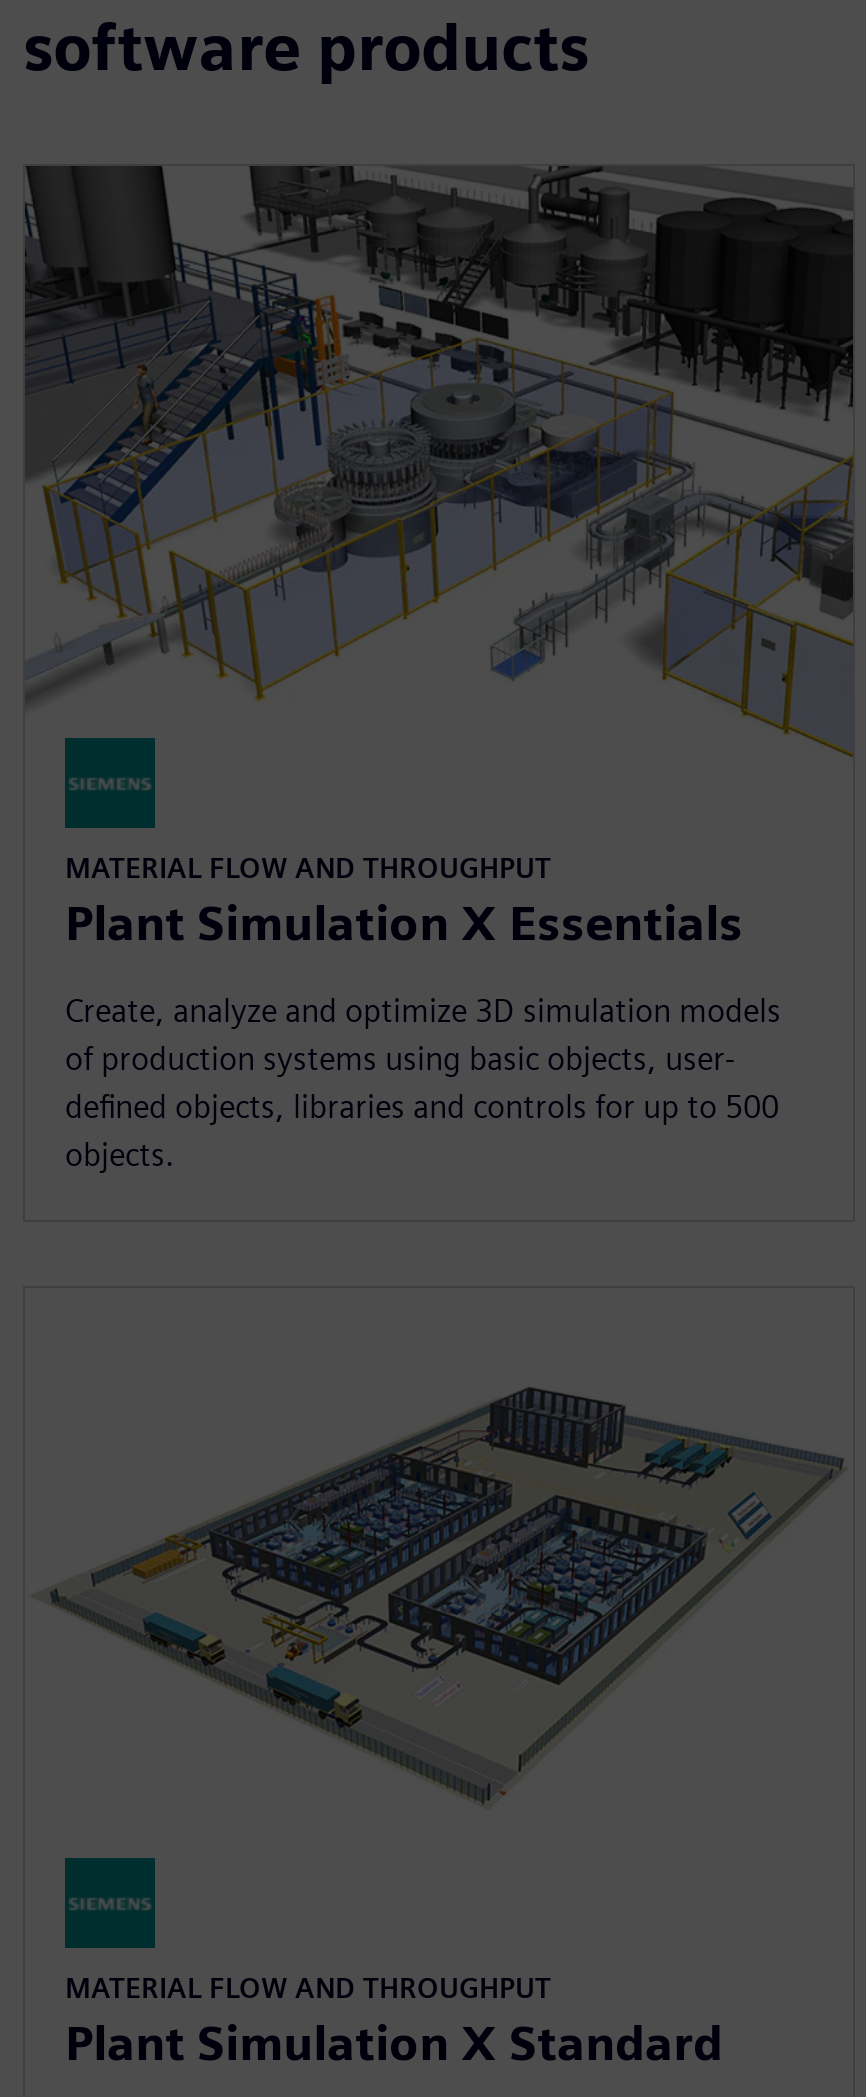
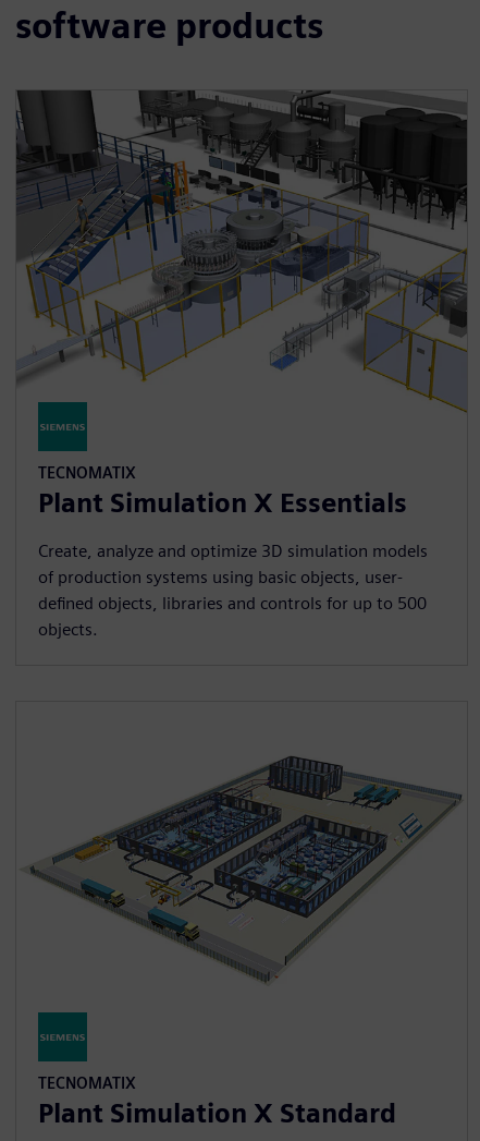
- MATERIAL FLOW AND THROUGHPUT
+ TECNOMATIX

- MATERIAL FLOW AND THROUGHPUT
+ TECNOMATIX
